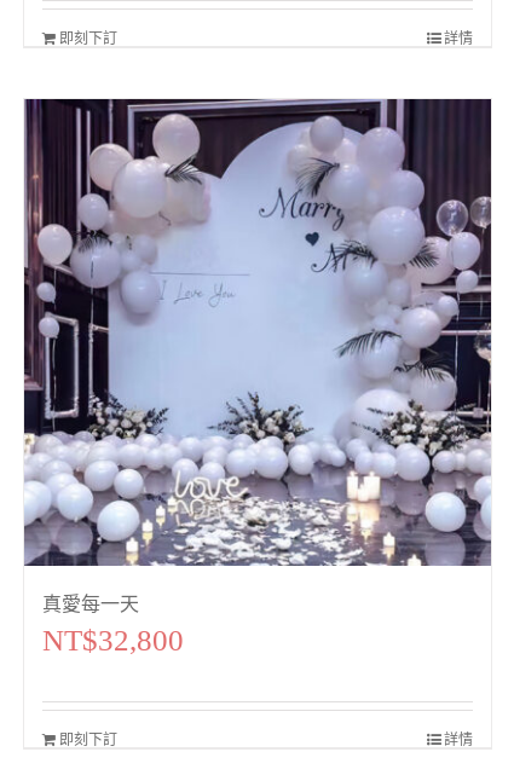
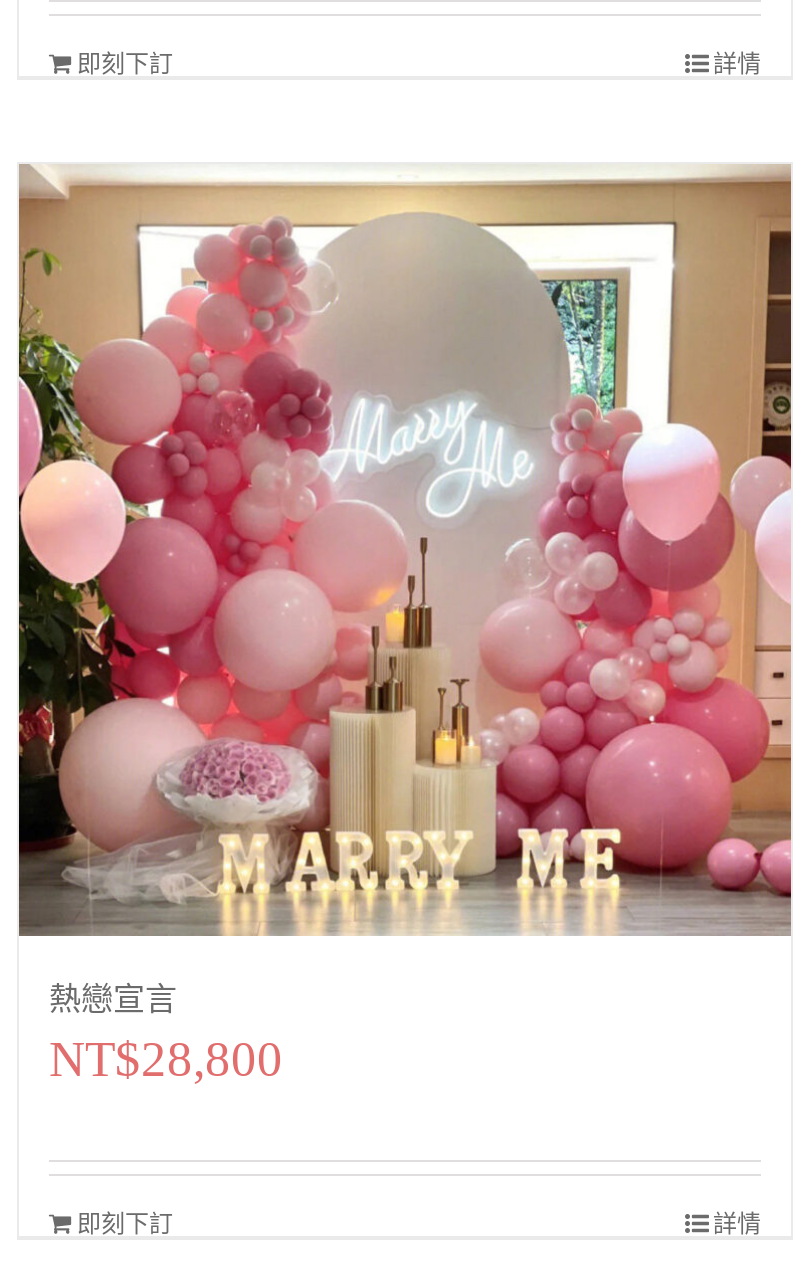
- [image]
- 真愛每一天
- NT$32,800
+ [image]
+ 熱戀宣言
+ NT$28,800
